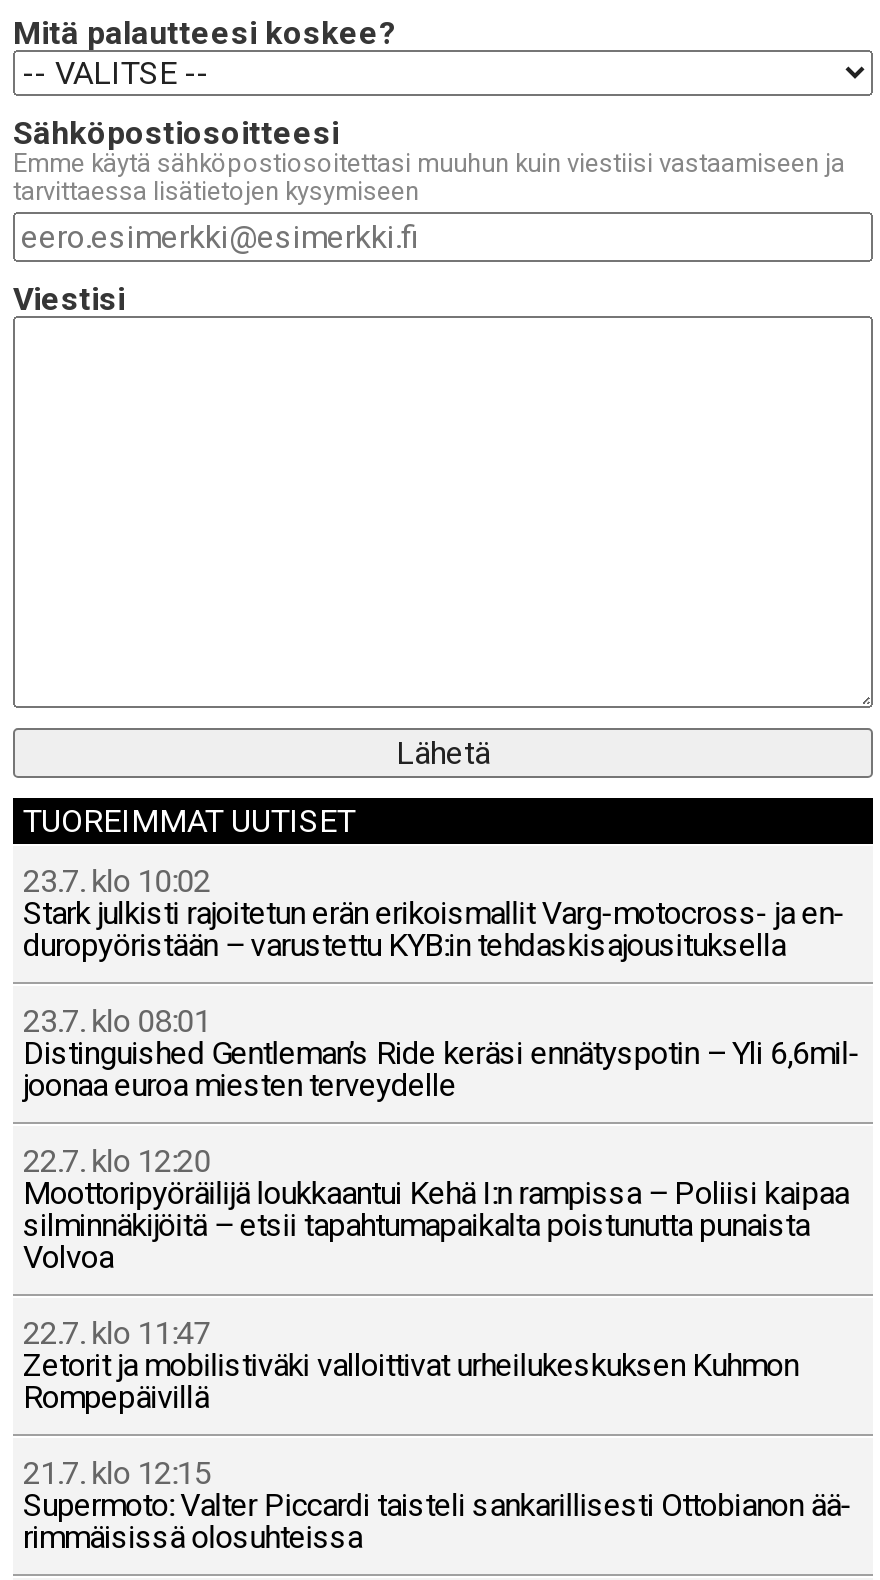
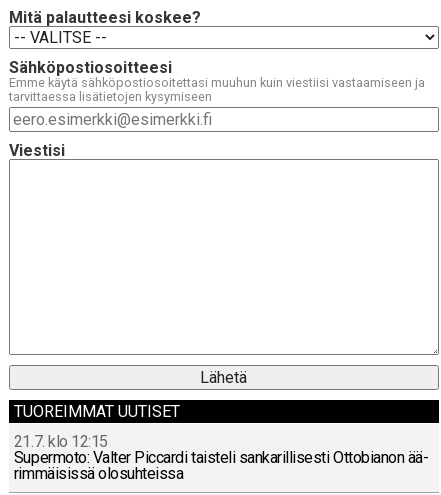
- 23.7. klo 10:02
- Stark julkisti rajoitetun erän erikoismallit Varg-motocross- ja en
- duropyöristään – varustettu KYB:in tehdaskisajousituksella
- 23.7. klo 08:01
- Distinguished Gentleman’s Ride keräsi ennätyspotin – Yli 6,6mil
- joonaa euroa miesten terveydelle
- 22.7. klo 12:20
- Moottoripyöräilijä loukkaantui Kehä I:n rampissa – Poliisi kaipaa
- silminnäkijöitä – etsii tapahtumapaikalta poistunutta punaista
- Volvoa
- 22.7. klo 11:47
- Zetorit ja mobilistiväki valloittivat urheilukeskuksen Kuhmon
- Rompepäivillä
